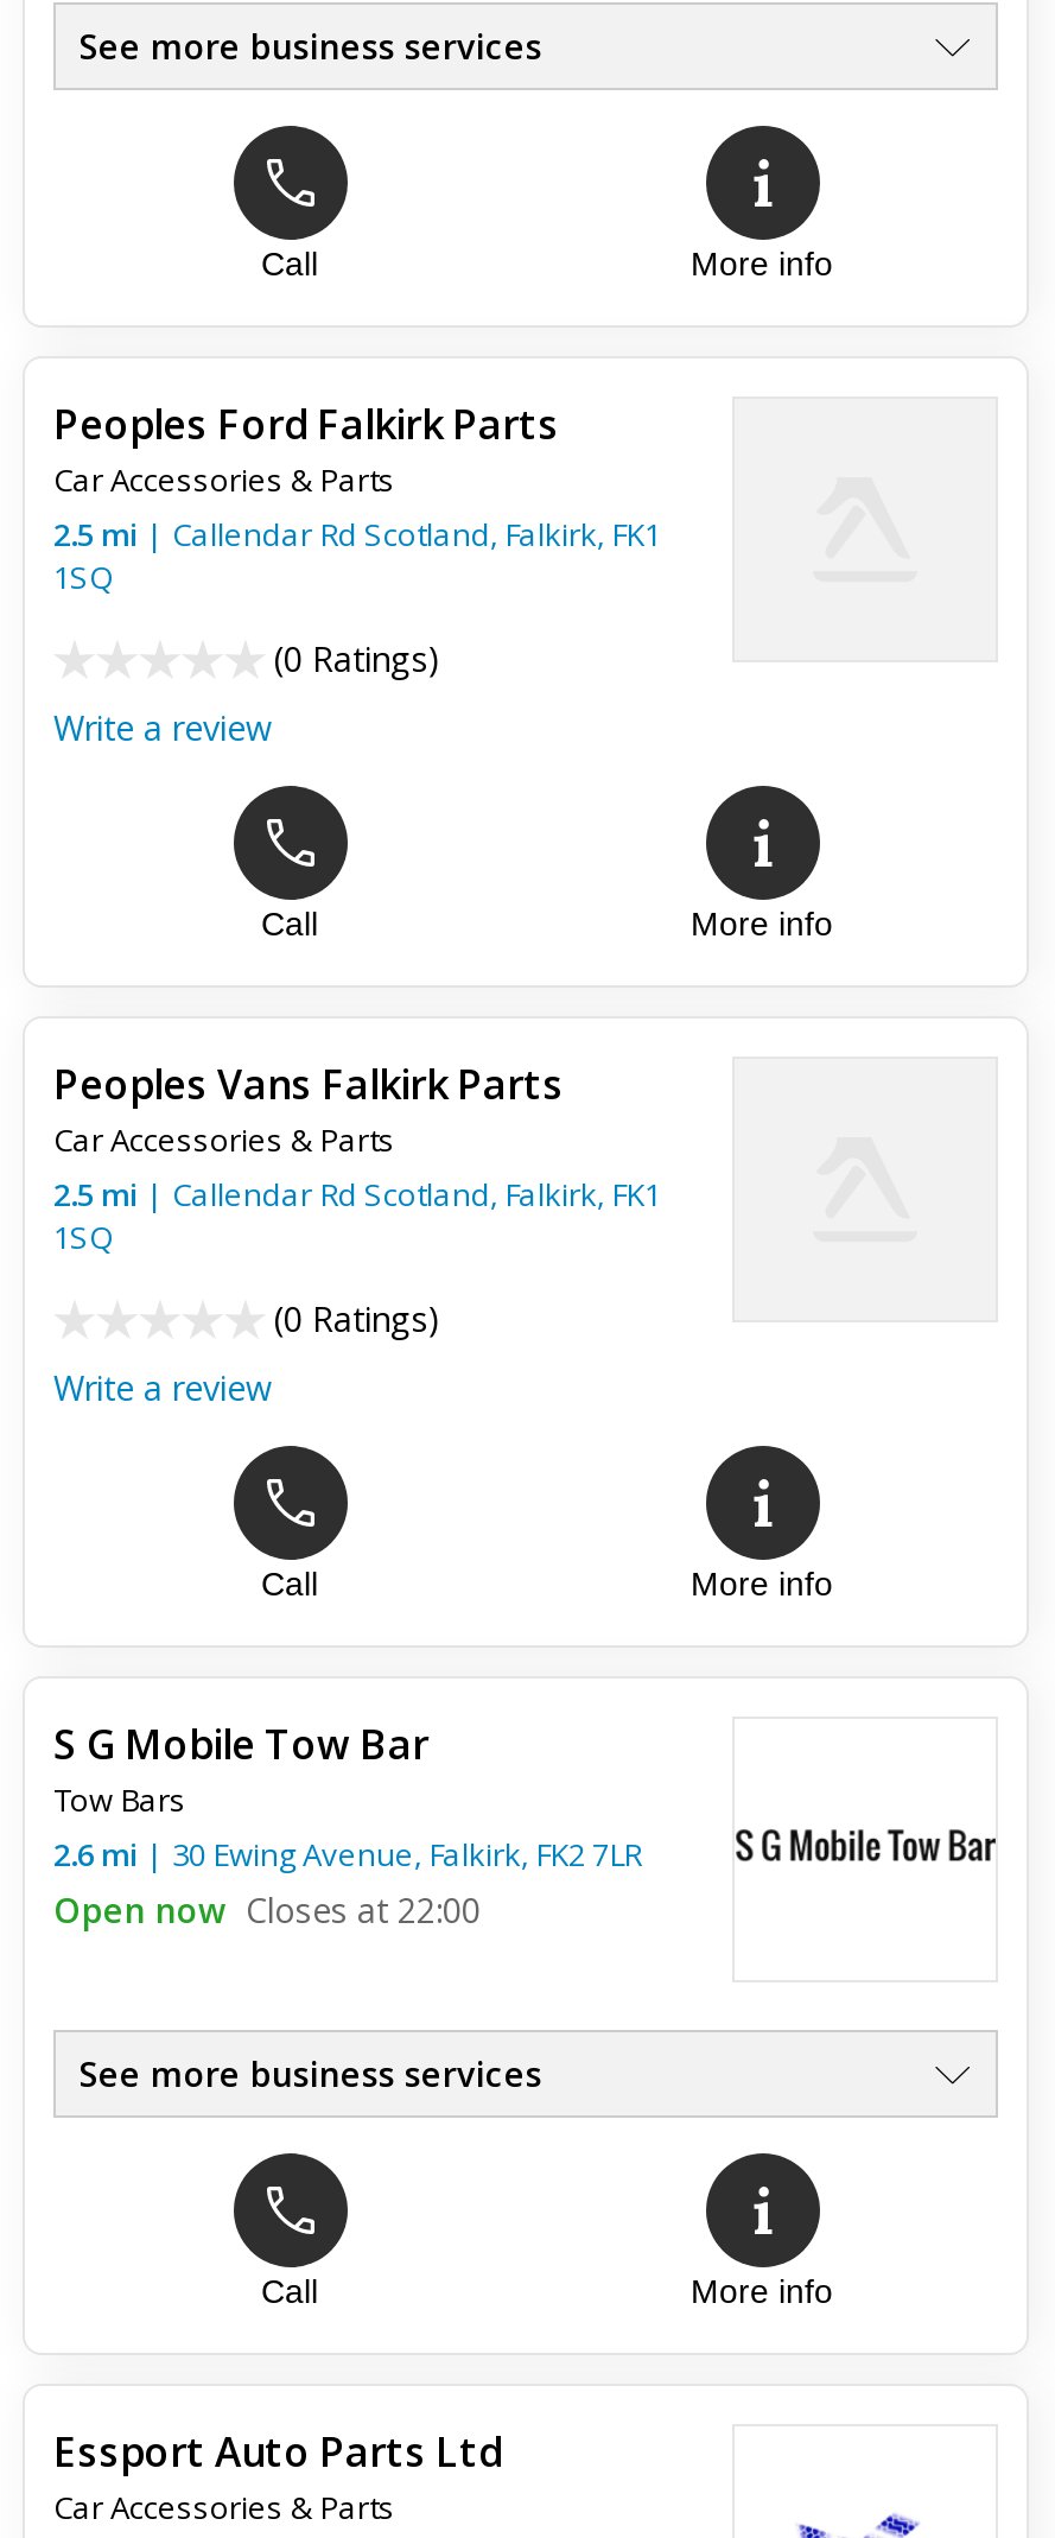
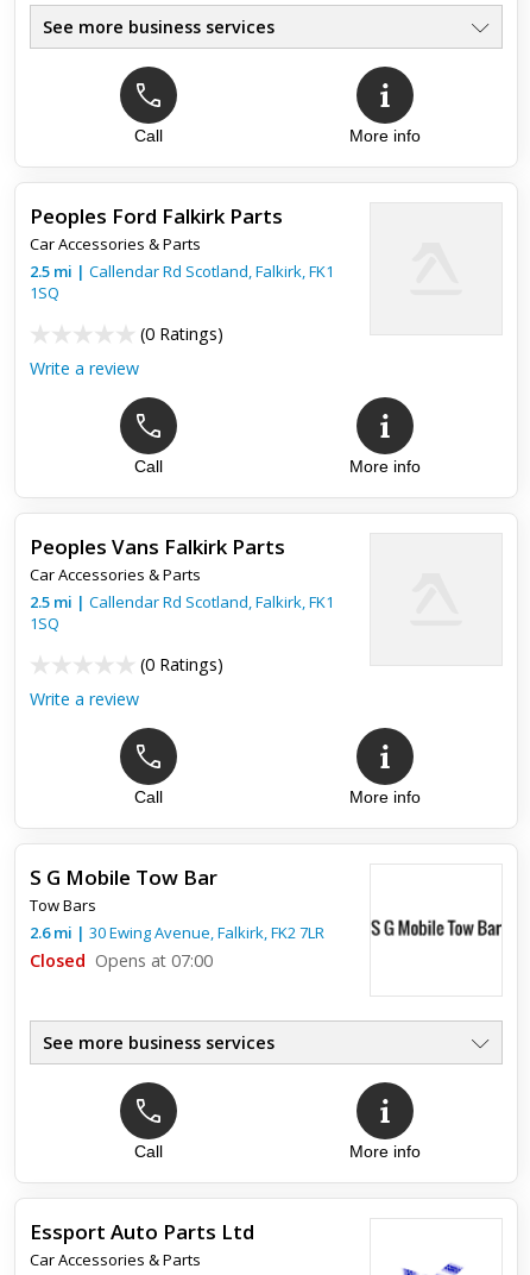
- Open now Closes at 22:00
+ Closed Opens at 07:00
